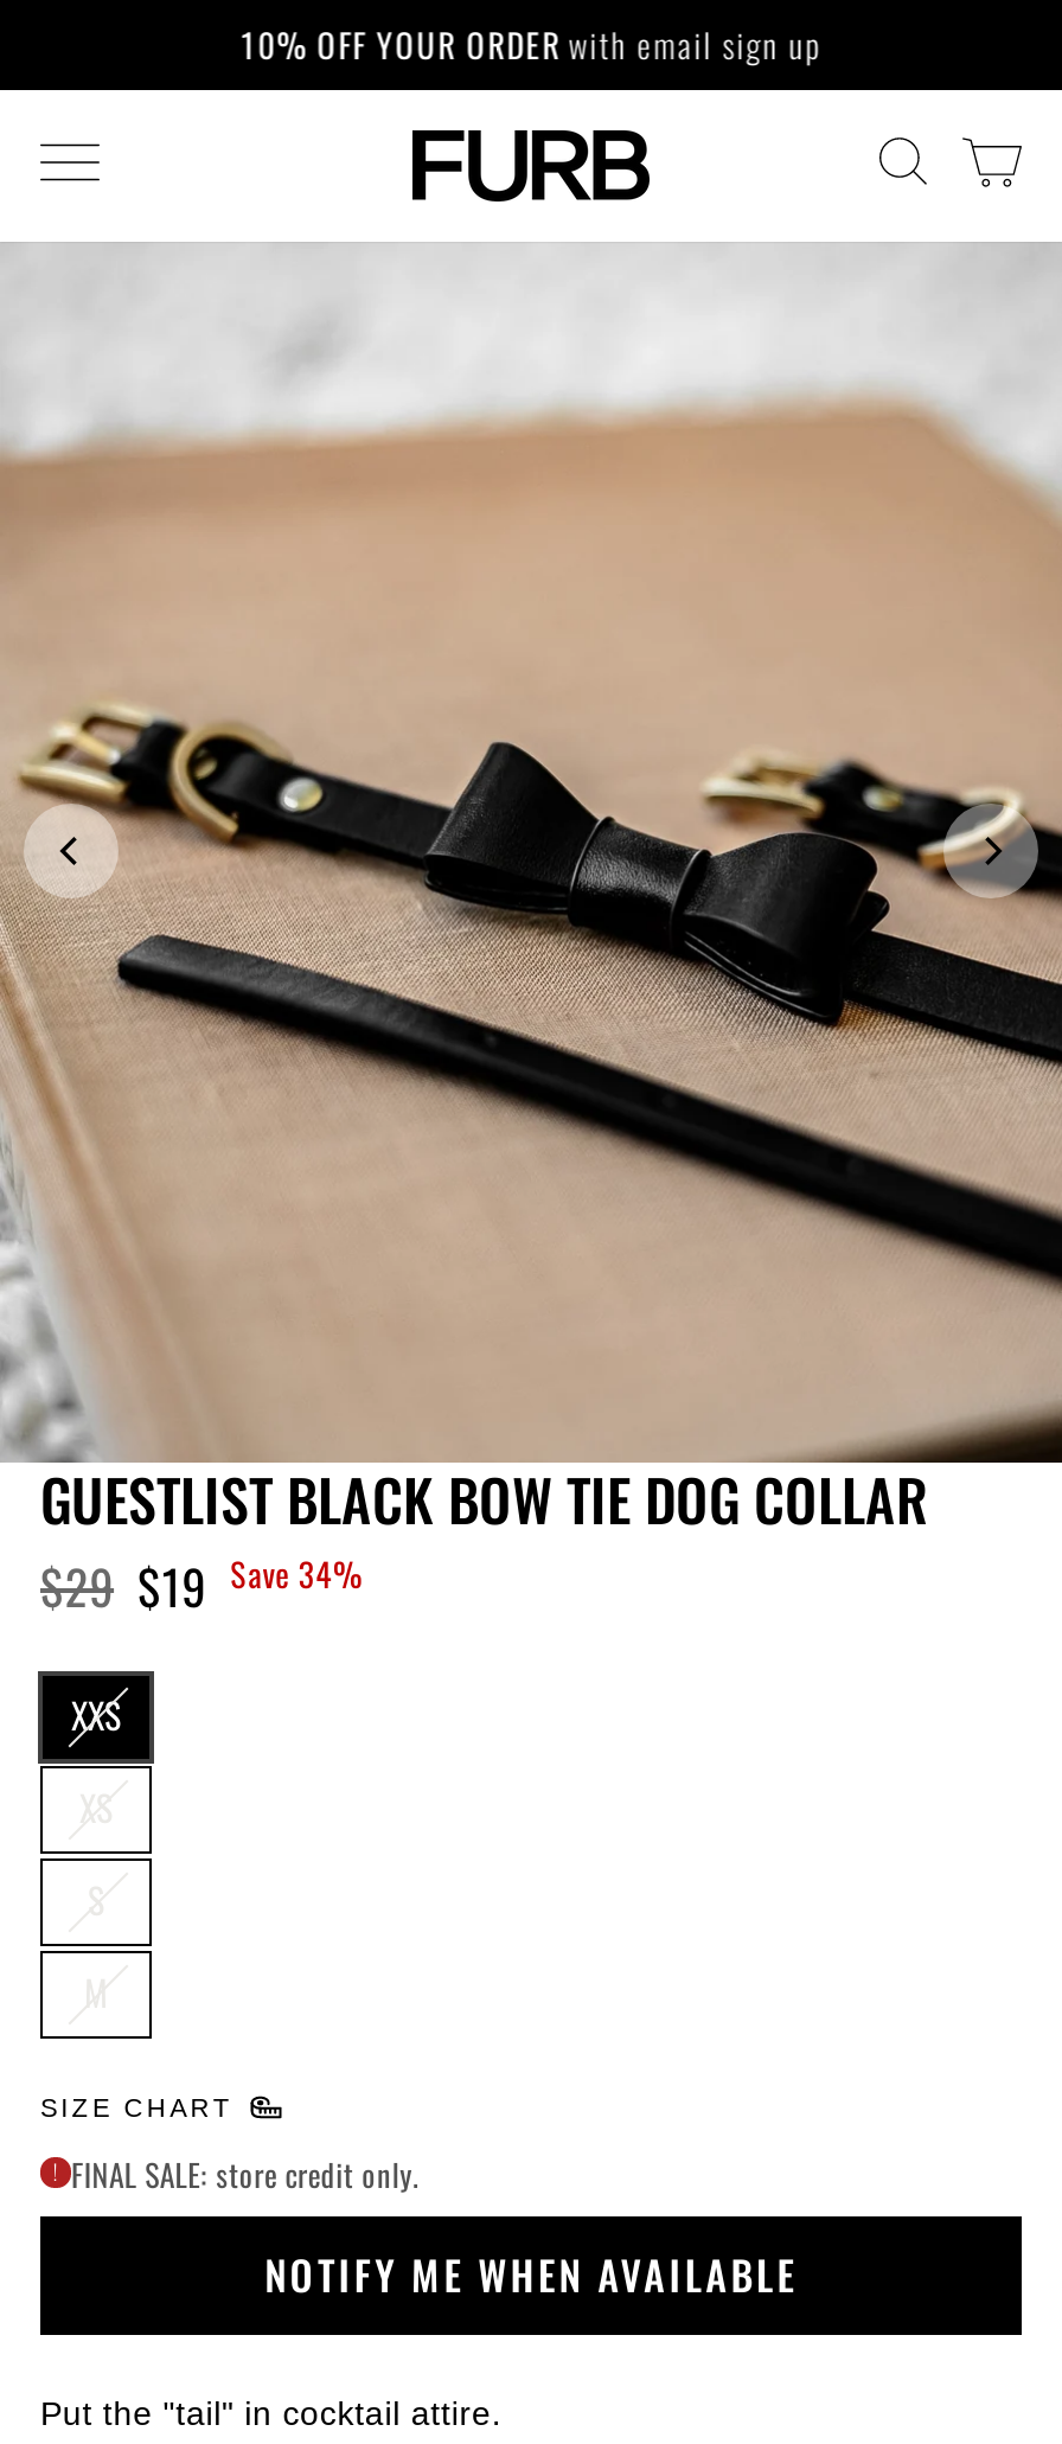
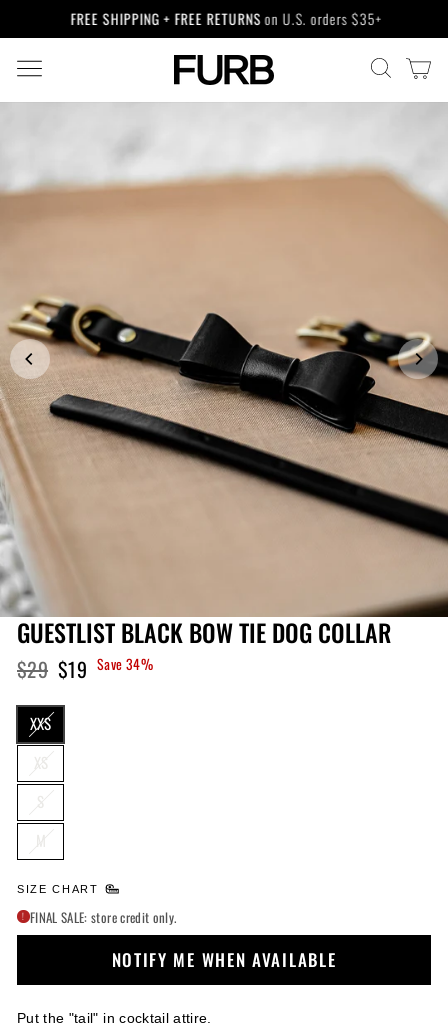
- 10% OFF YOUR ORDER with email sign up
+ FREE SHIPPING + FREE RETURNS on U.S. orders $35+
